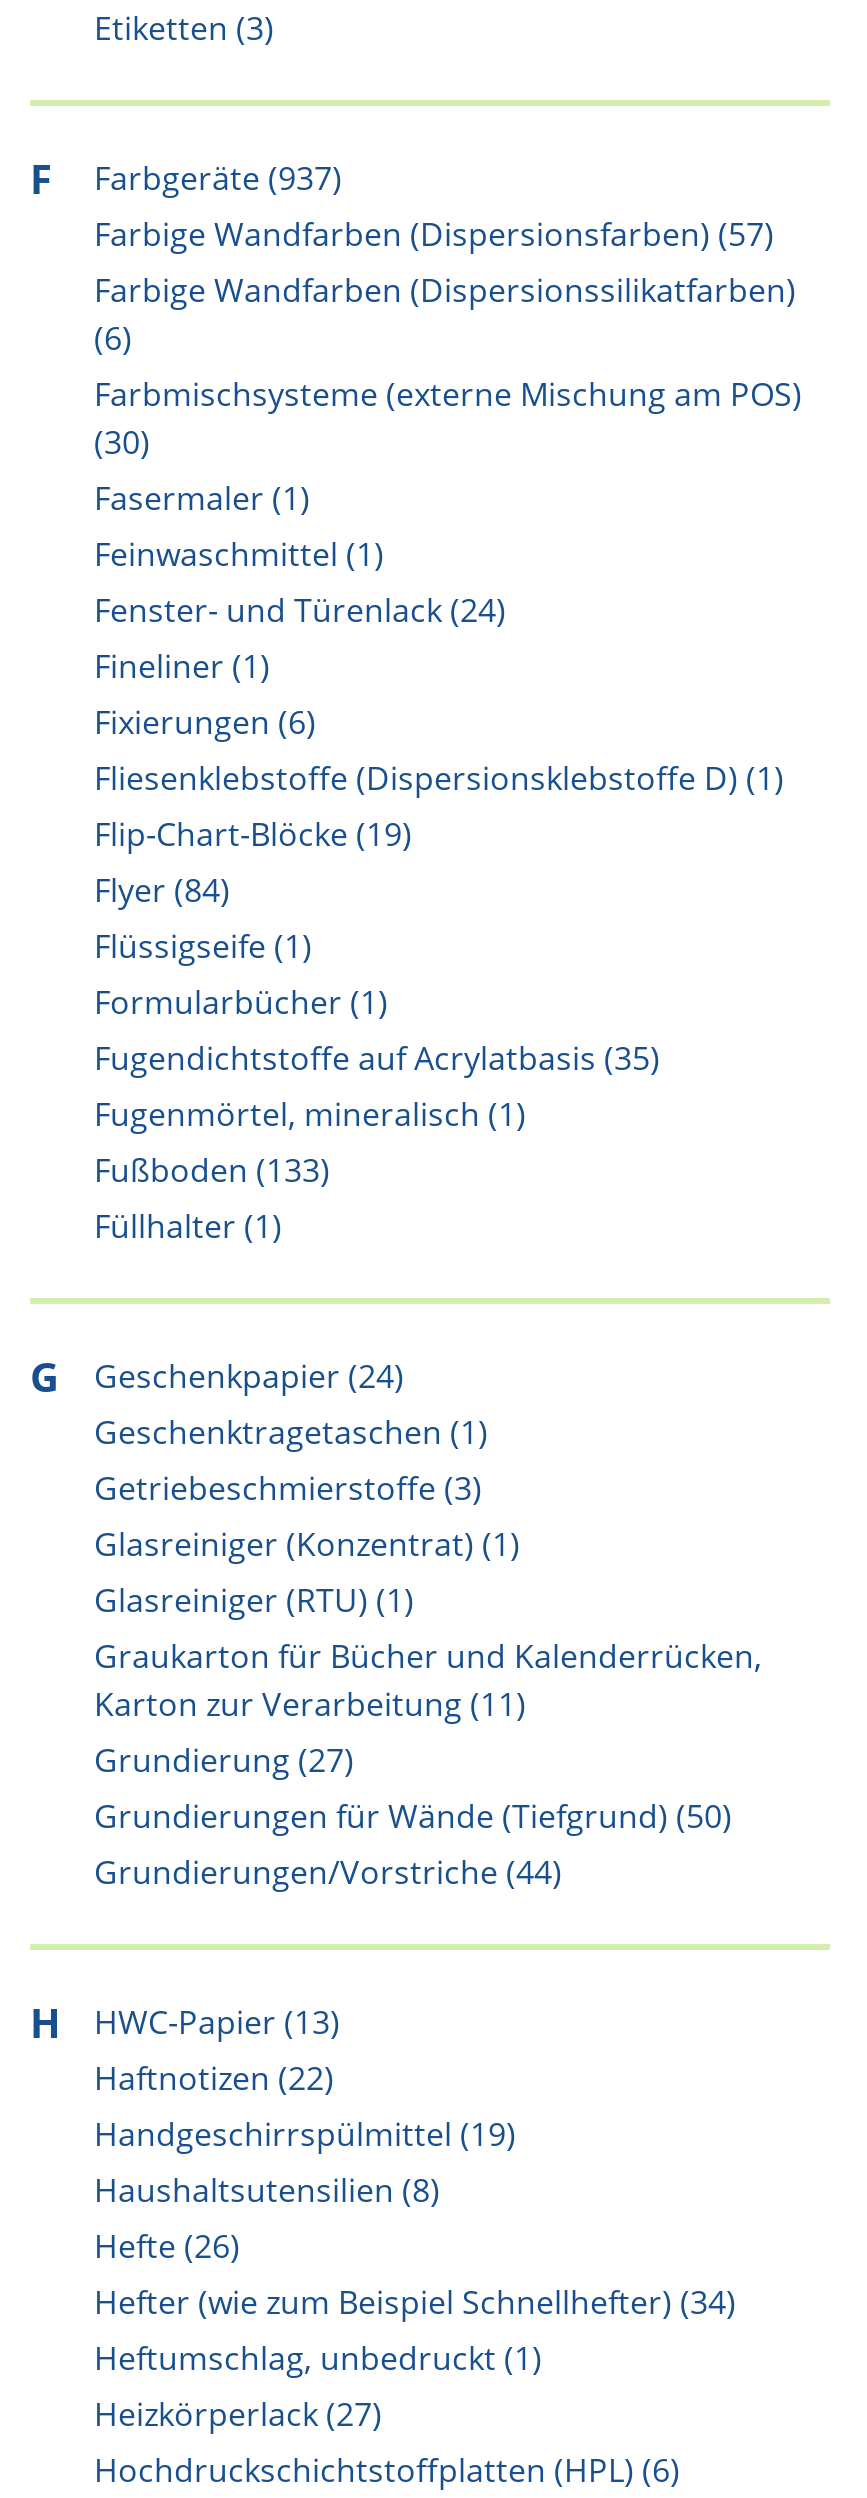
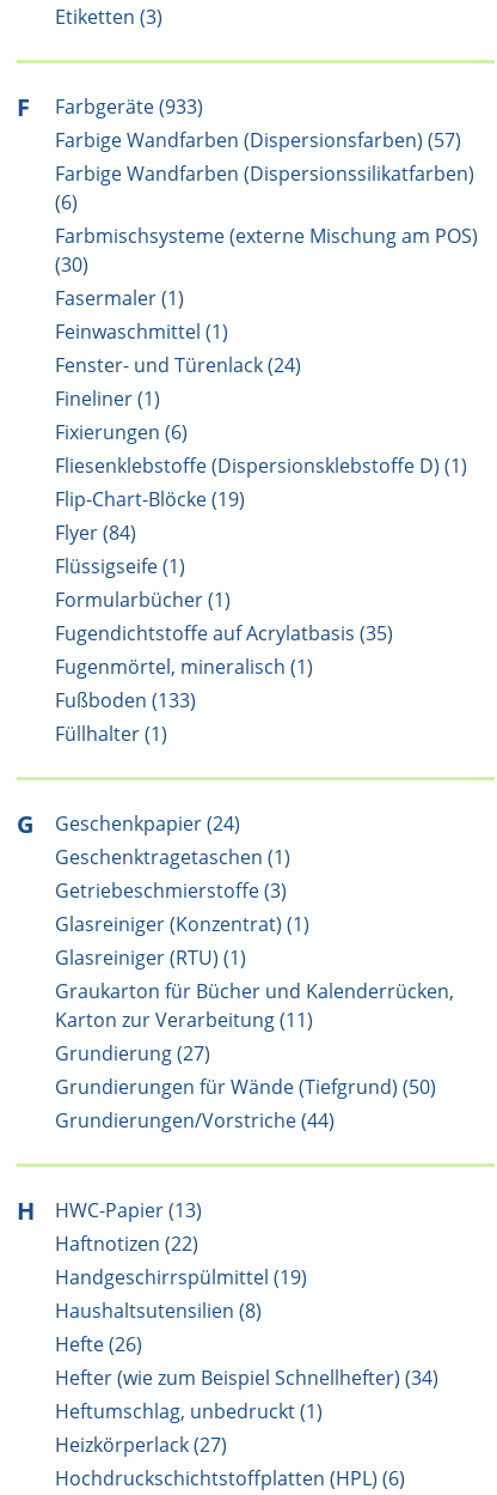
- F Farbgeräte (937)
+ F Farbgeräte (933)
